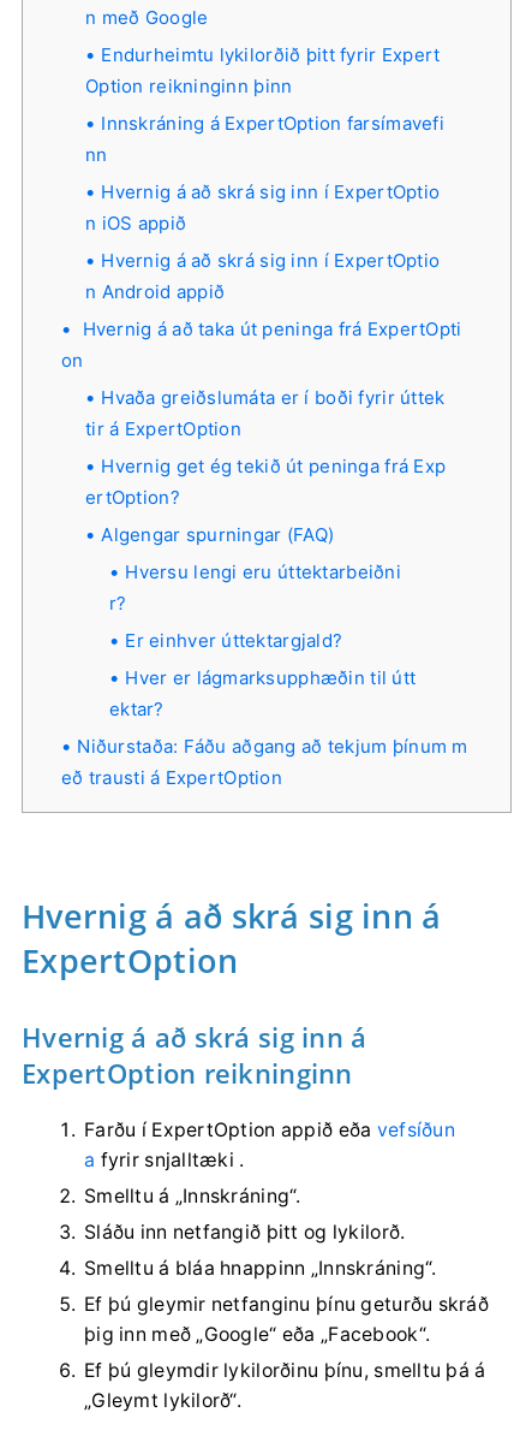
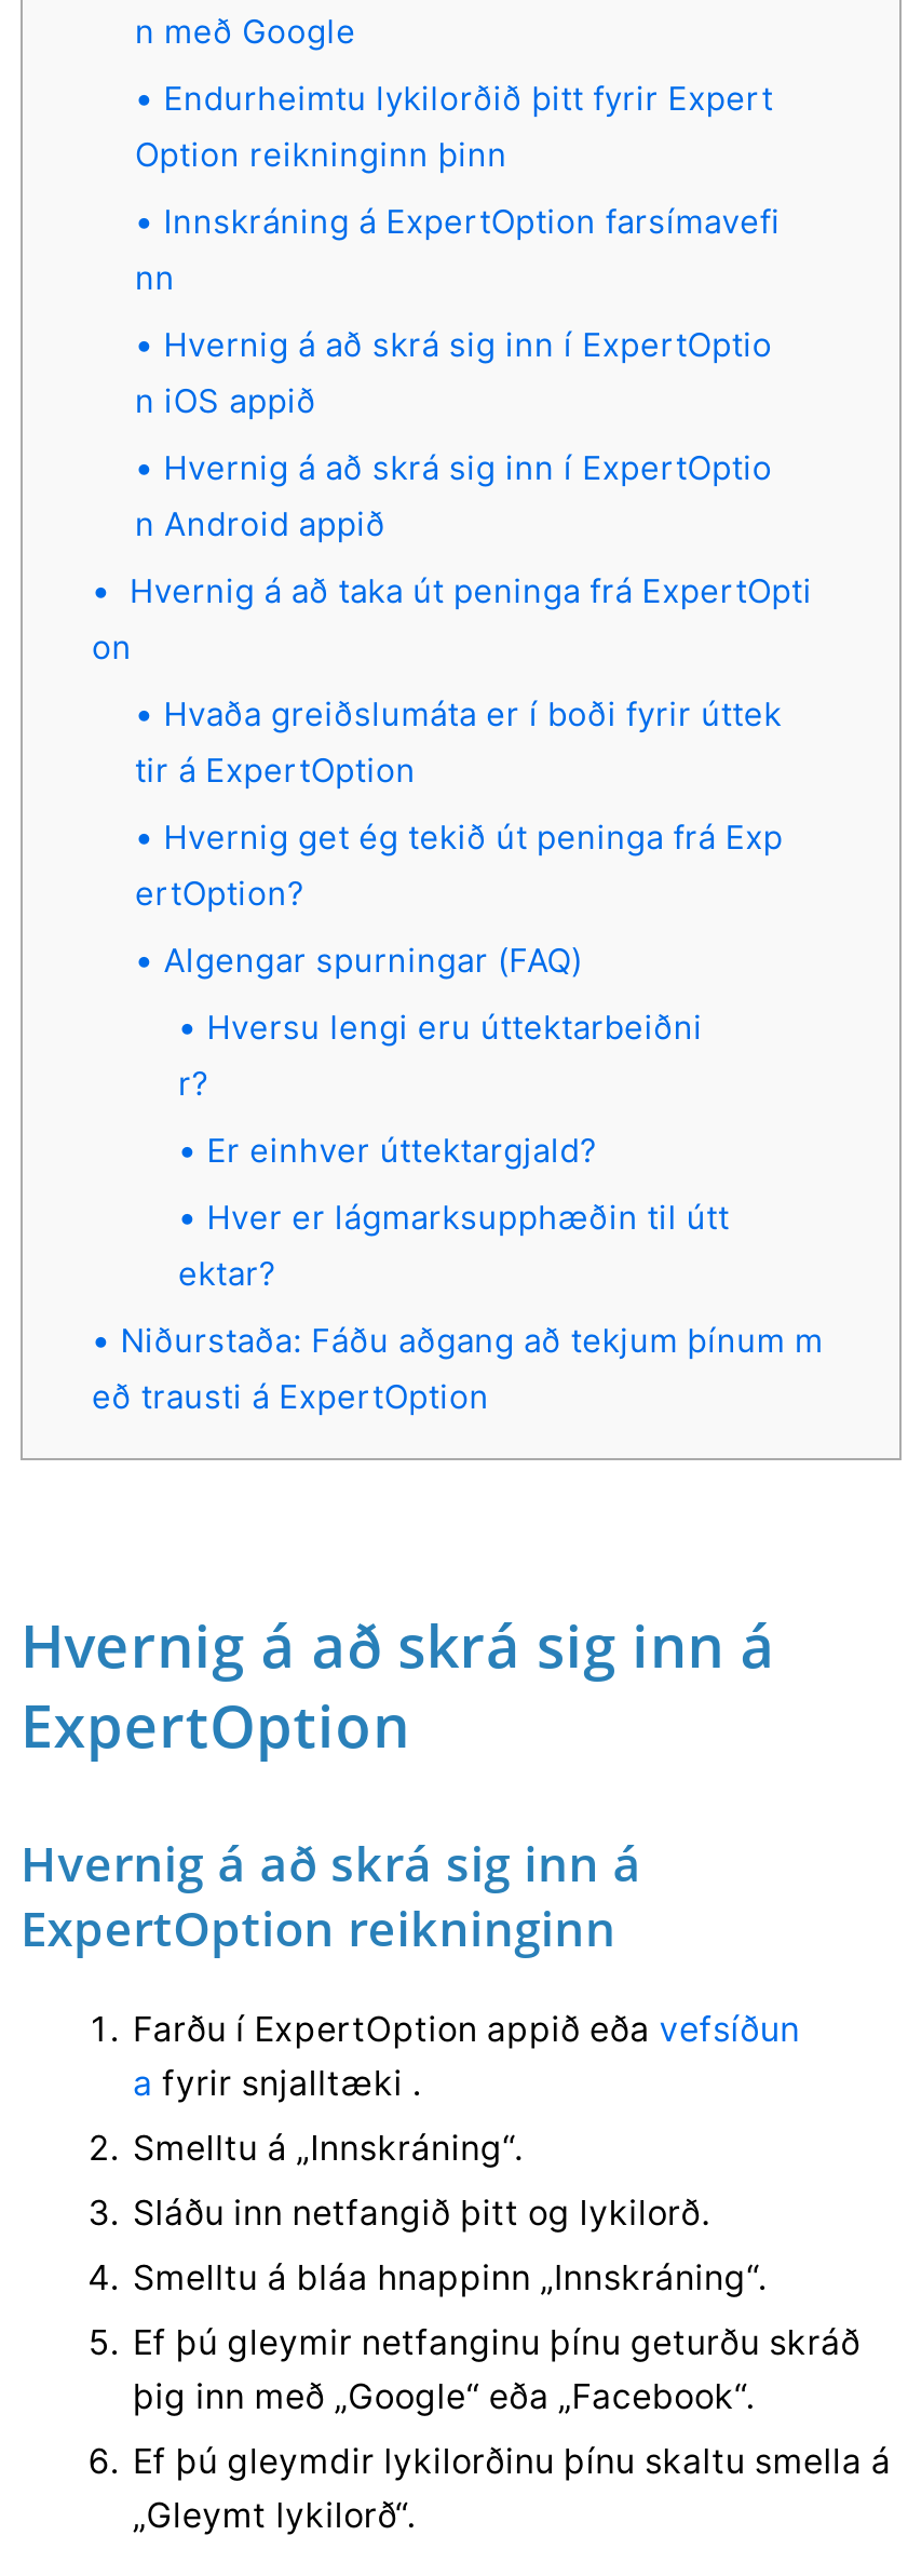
- Ef þú gleymdir lykilorðinu þínu, smelltu þá á
+ Ef þú gleymdir lykilorðinu þínu skaltu smella á
